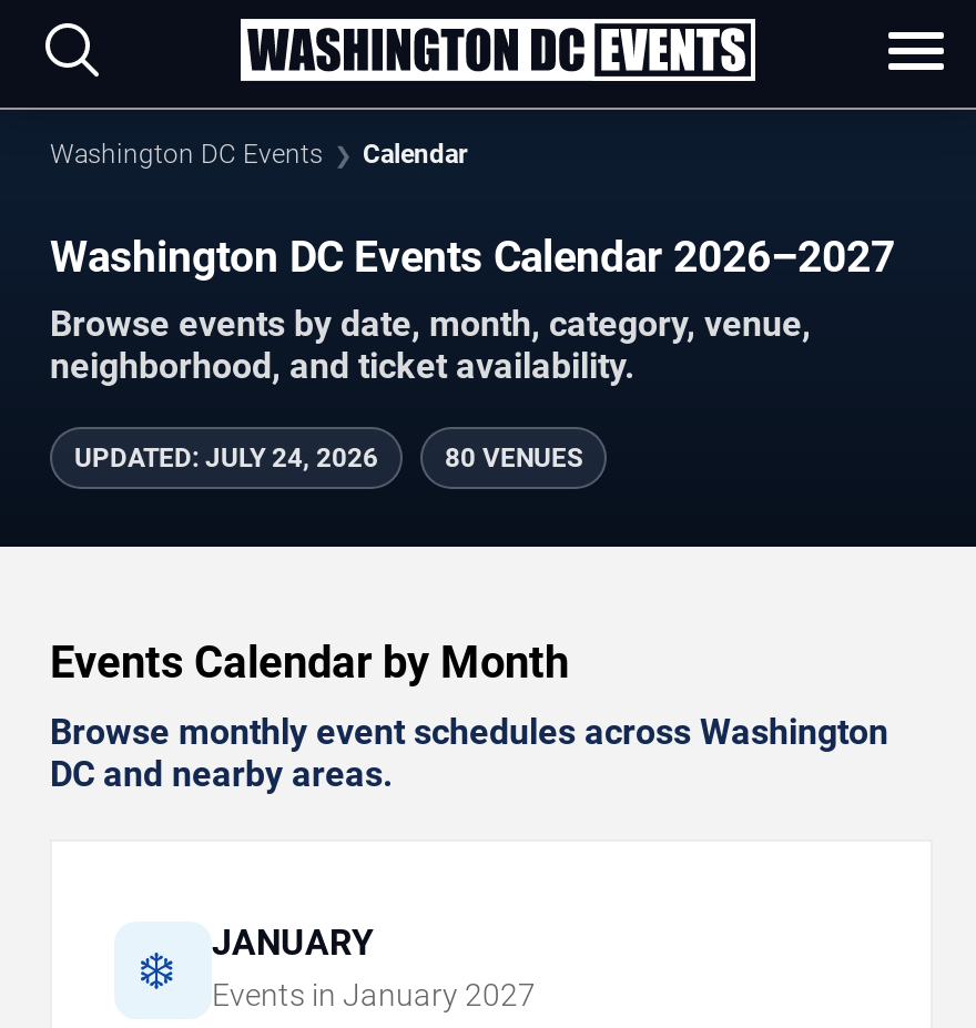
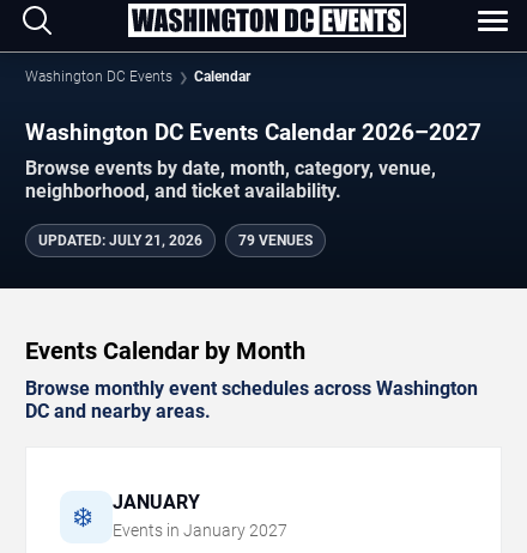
- UPDATED: JULY 24, 2026
+ UPDATED: JULY 21, 2026

- 80 VENUES
+ 79 VENUES
